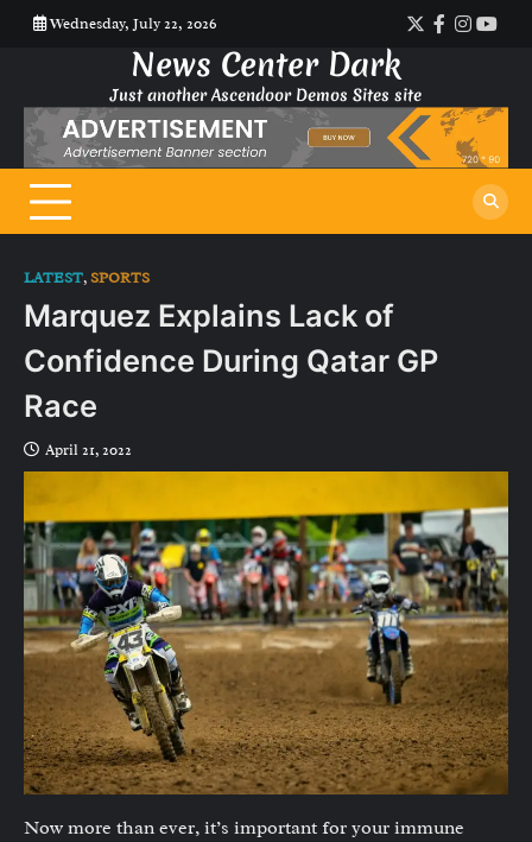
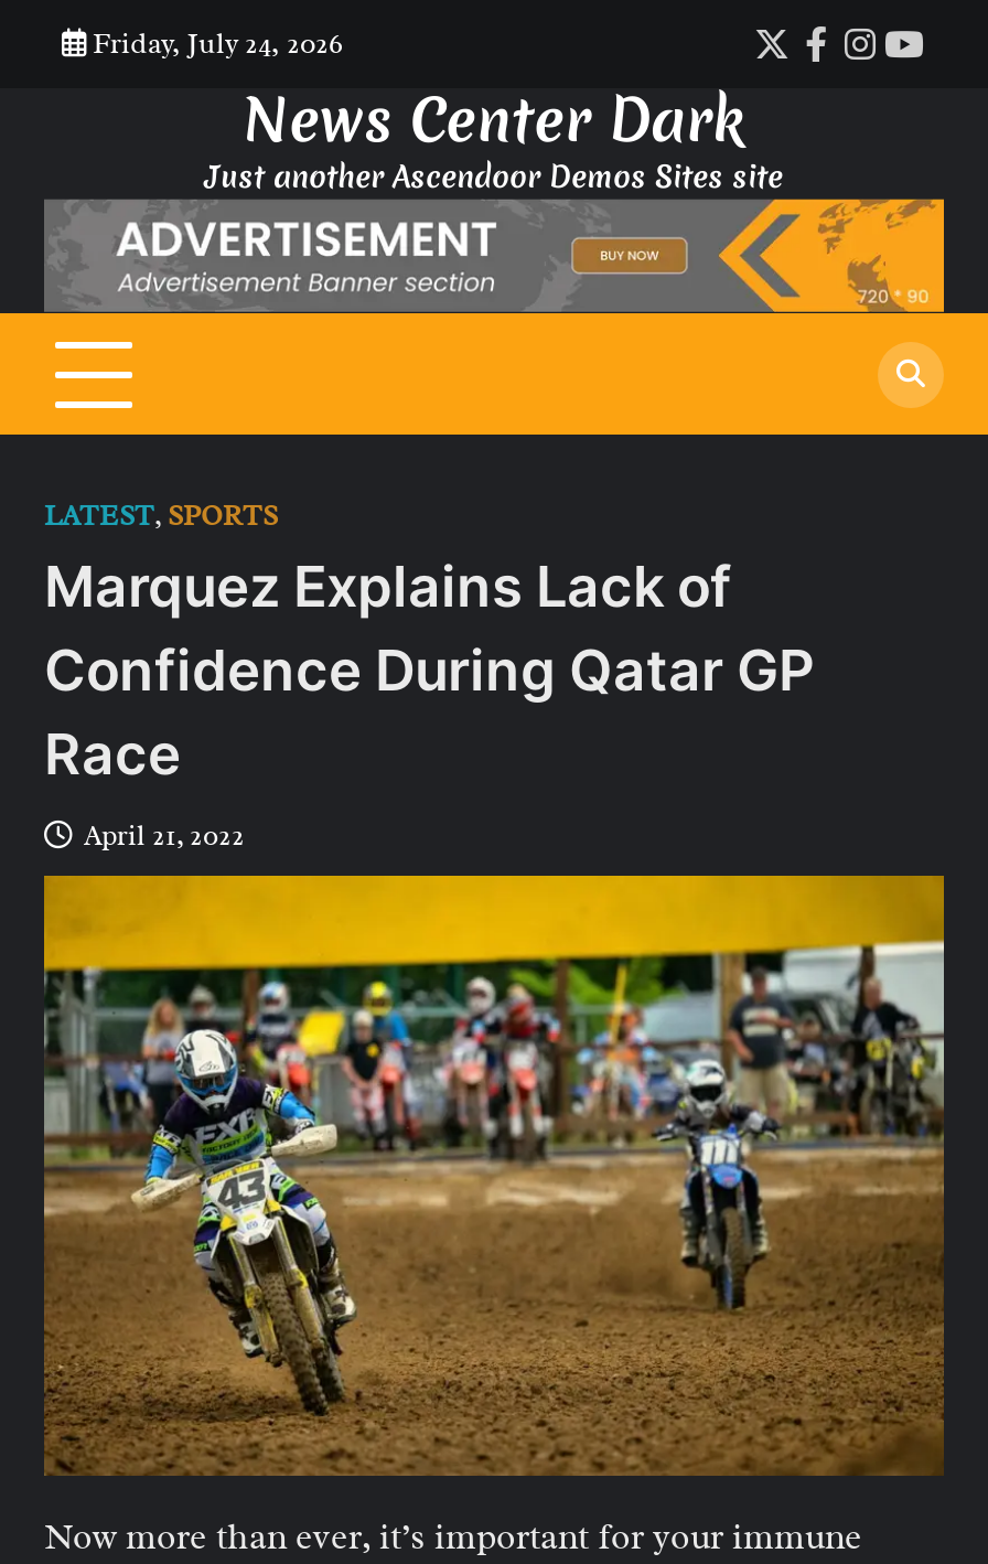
- Wednesday, July 22, 2026
+ Friday, July 24, 2026
